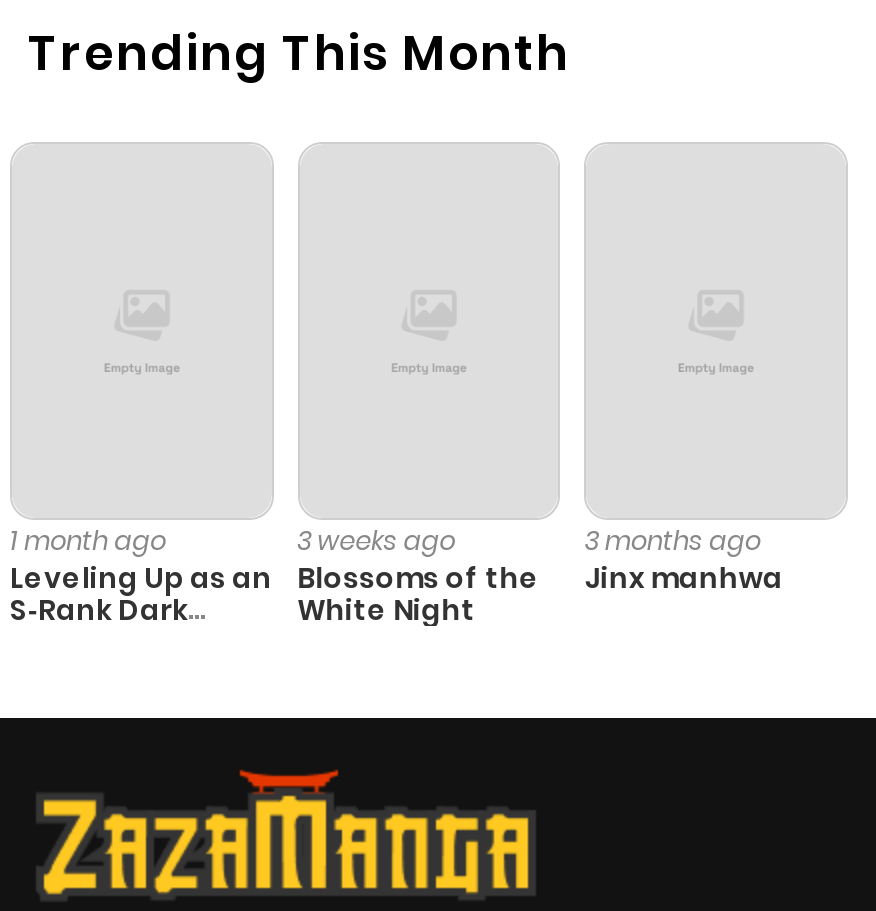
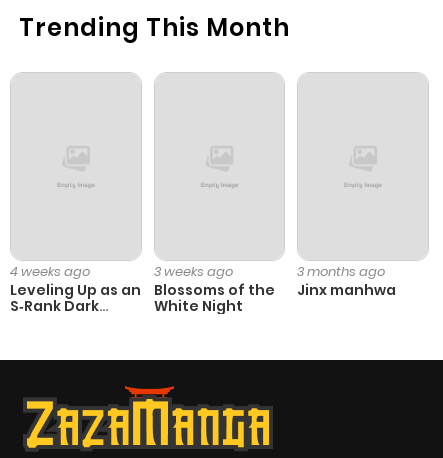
- 1 month ago
+ 4 weeks ago
